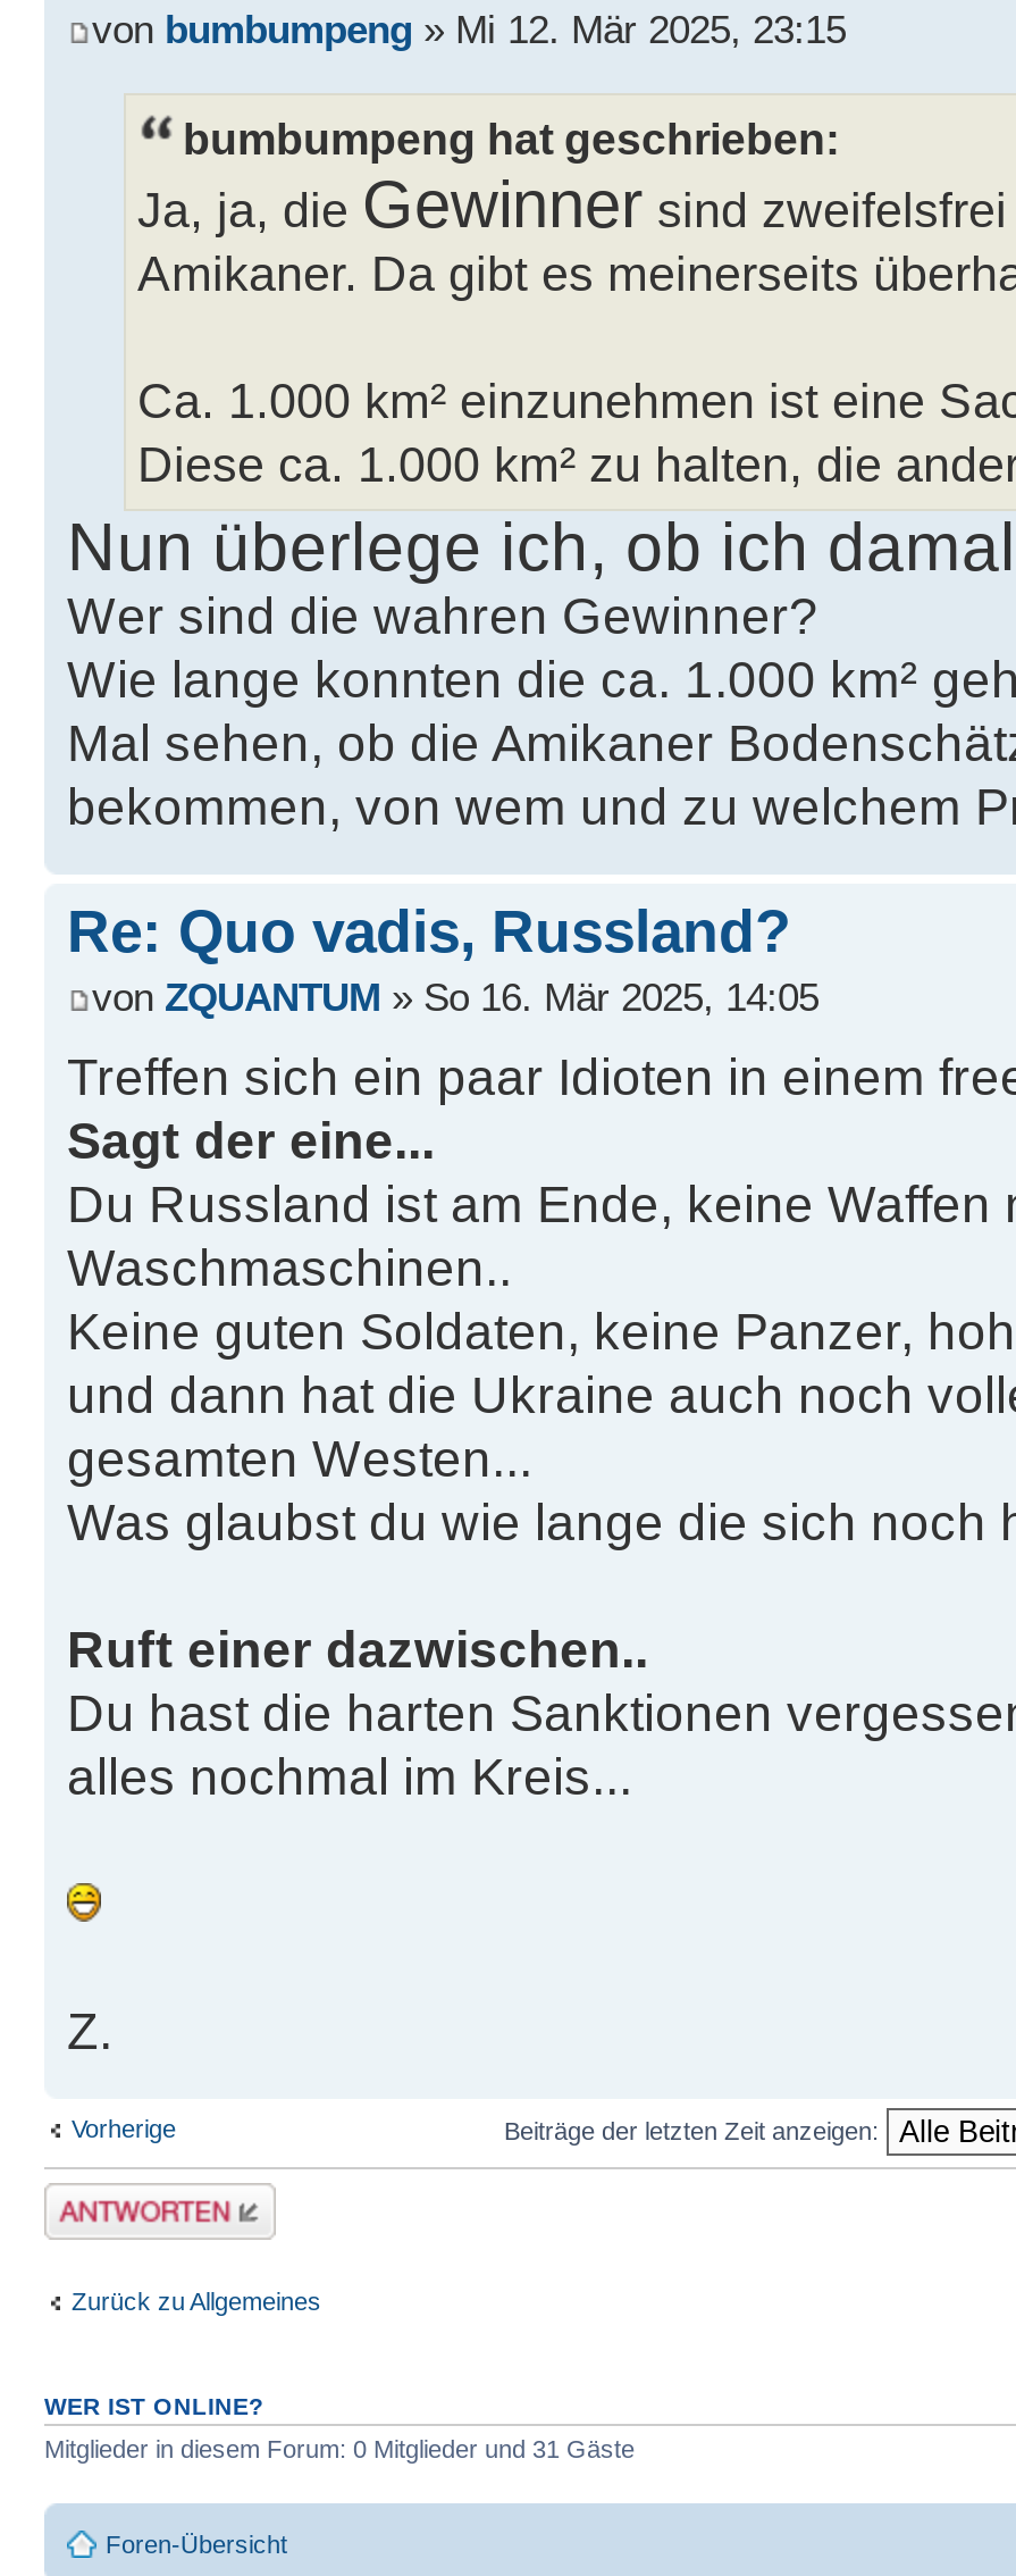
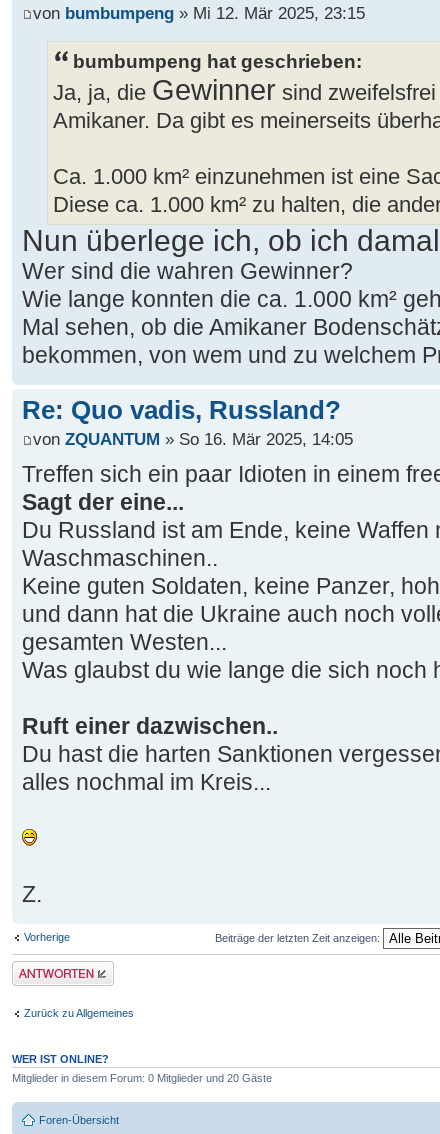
- Mitglieder in diesem Forum: 0 Mitglieder und 31 Gäste
+ Mitglieder in diesem Forum: 0 Mitglieder und 20 Gäste
